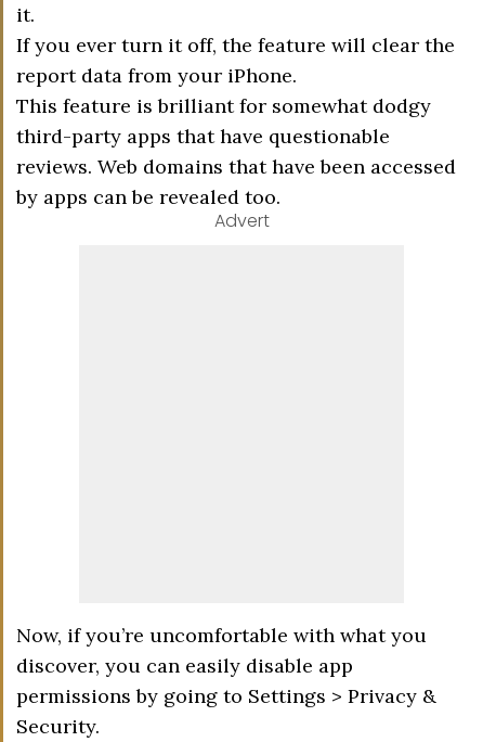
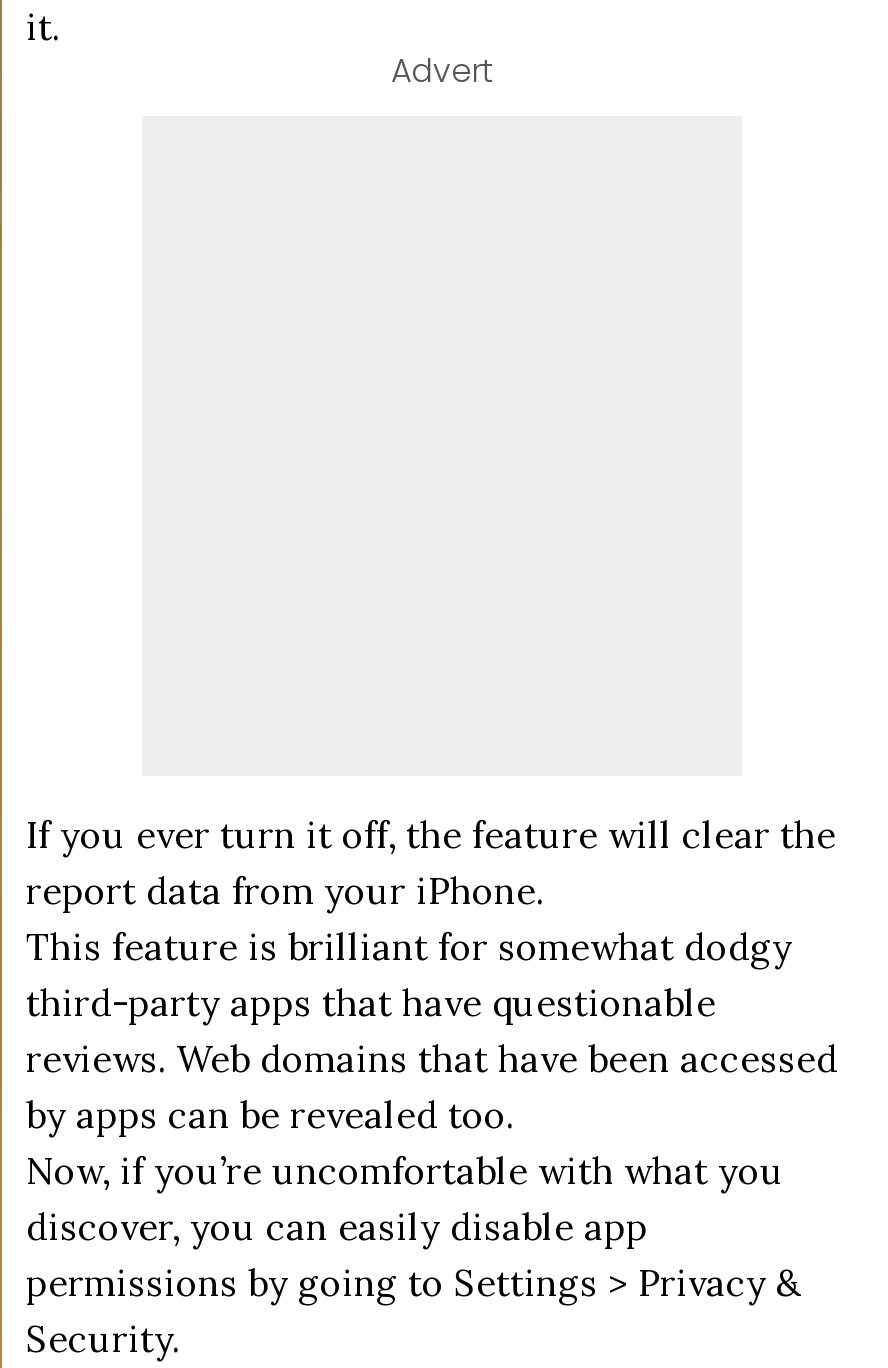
moved down: If you ever turn it off, the feature will clear the | report data from your iPhone. | This feature is brilliant for somewhat dodgy | third-party apps that have questionable | reviews. Web domains that have been accessed | by apps can be revealed too.

moved up: Advert
